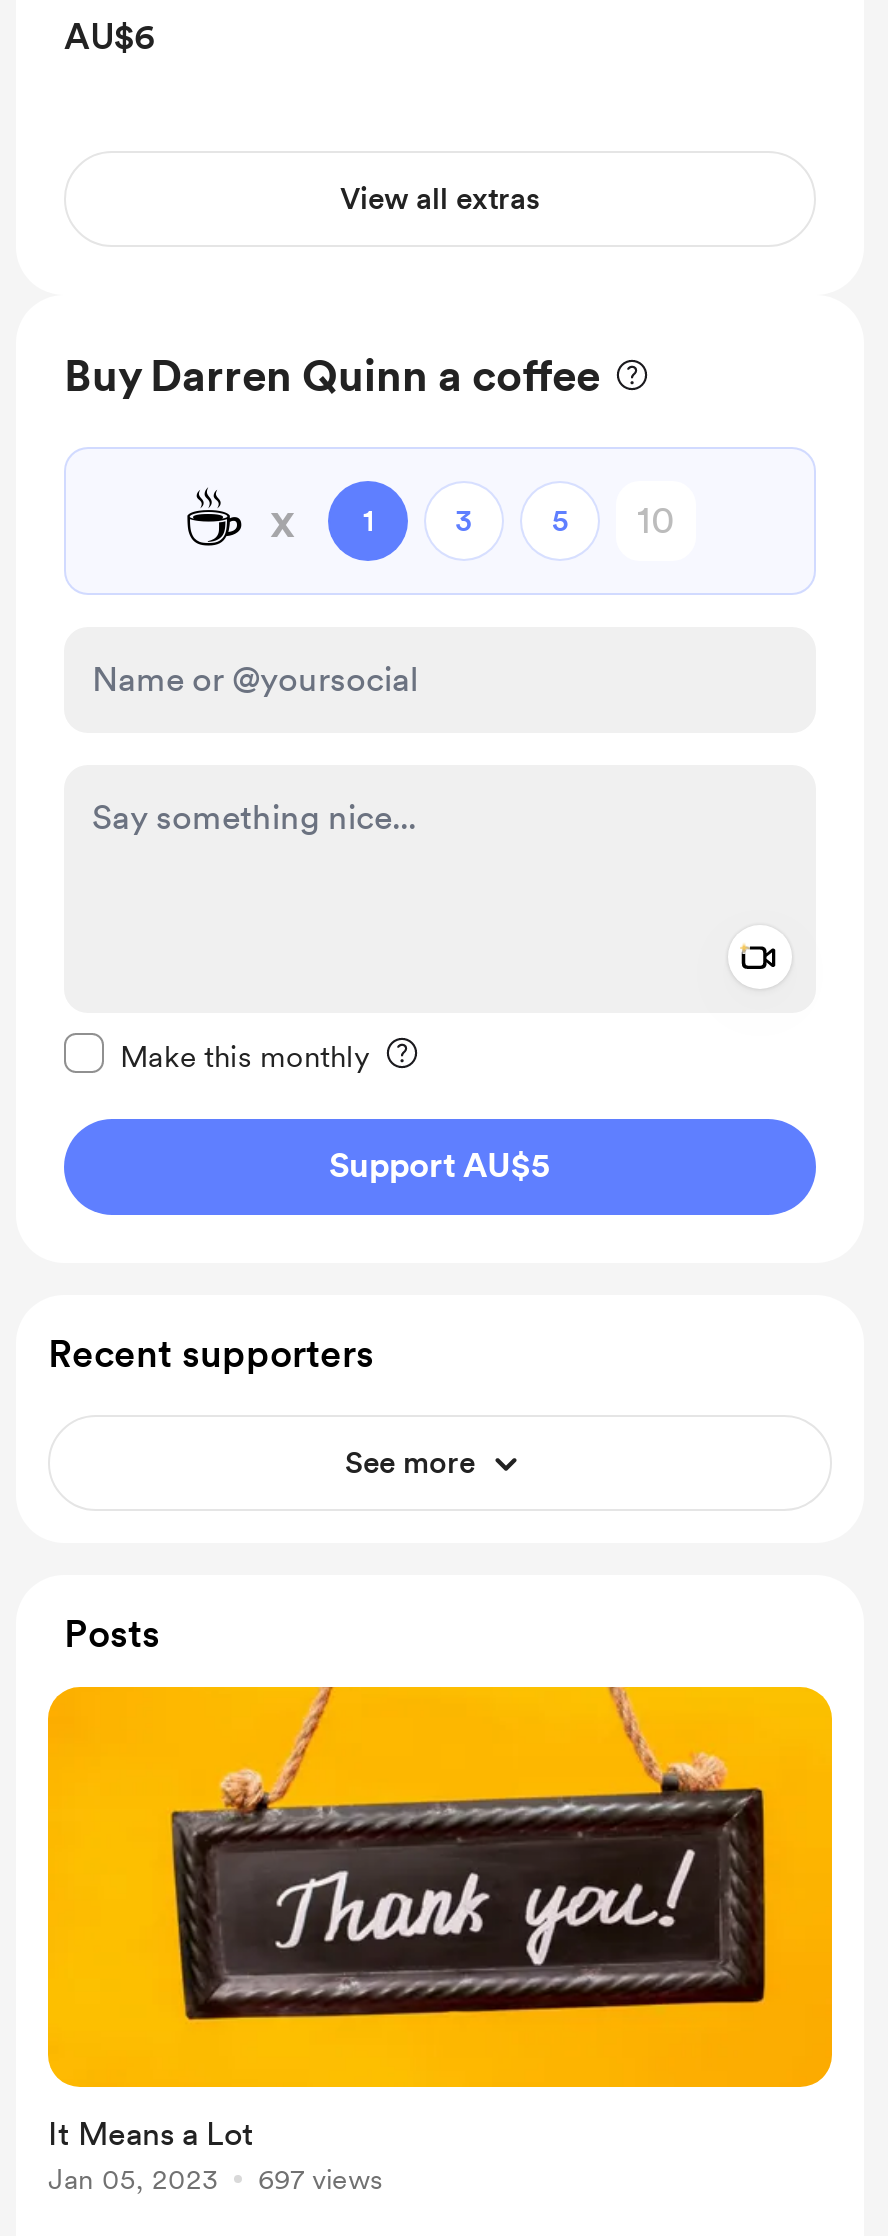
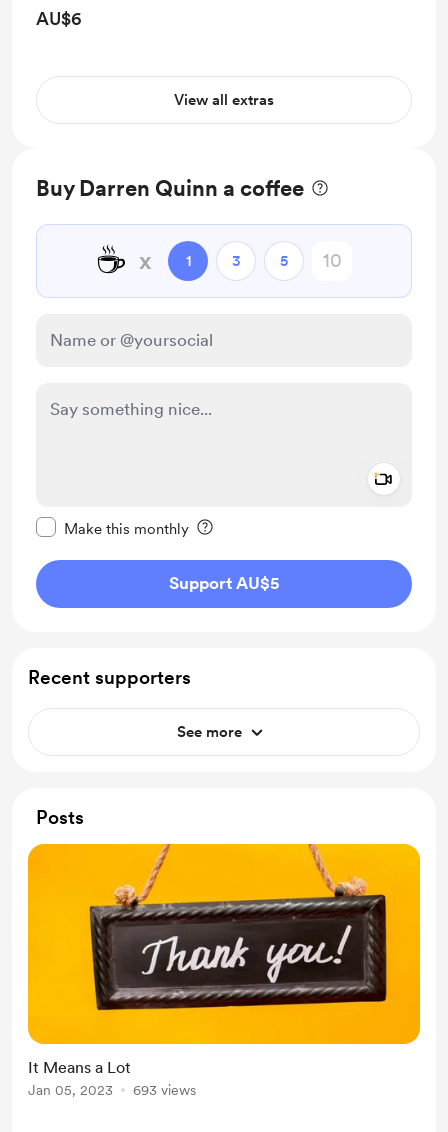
- Jan 05, 2023 697 views
+ Jan 05, 2023 693 views
